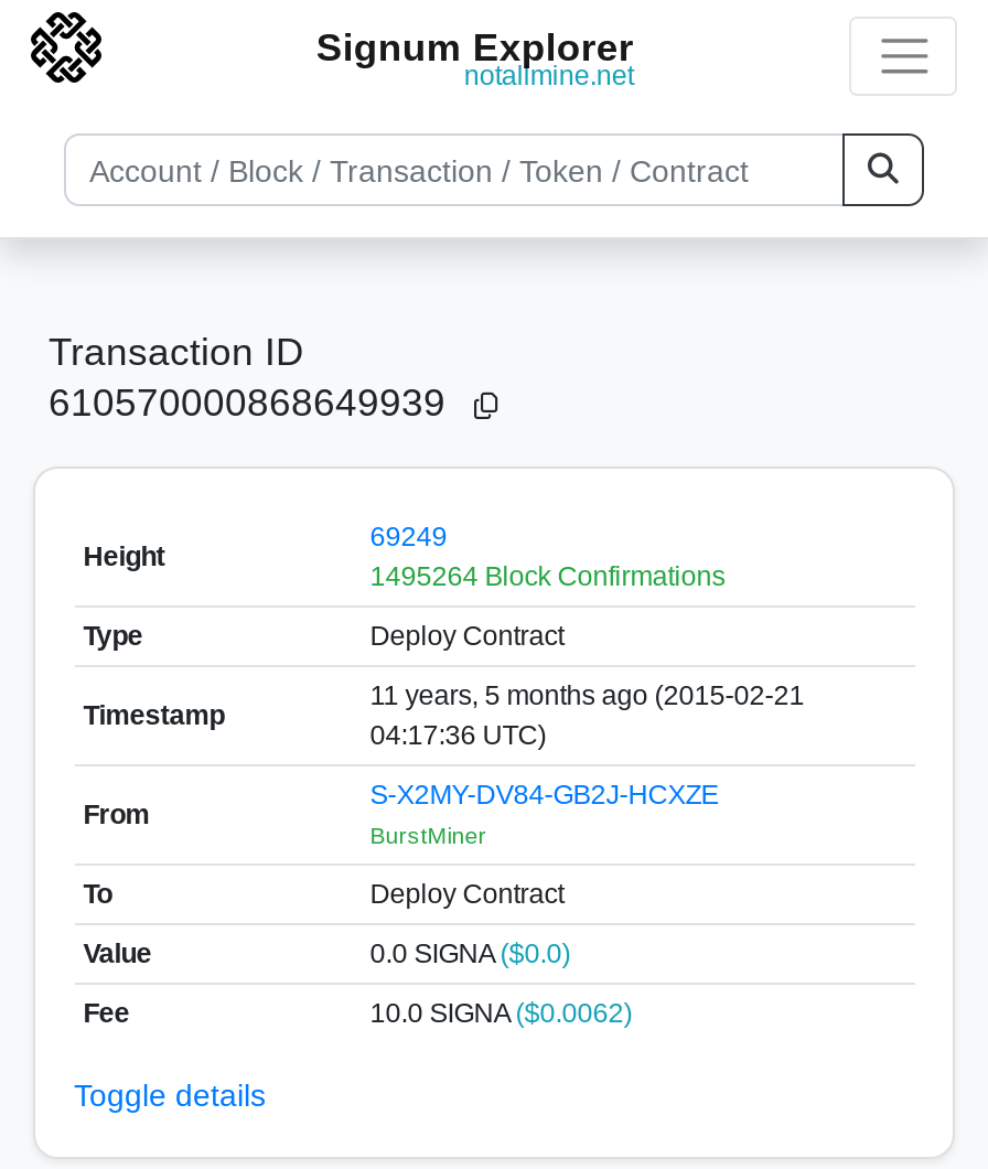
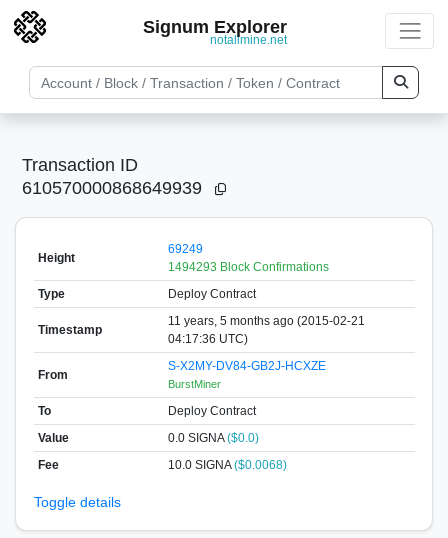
- 1495264 Block Confirmations
+ 1494293 Block Confirmations

- 10.0 SIGNA ($0.0062)
+ 10.0 SIGNA ($0.0068)
